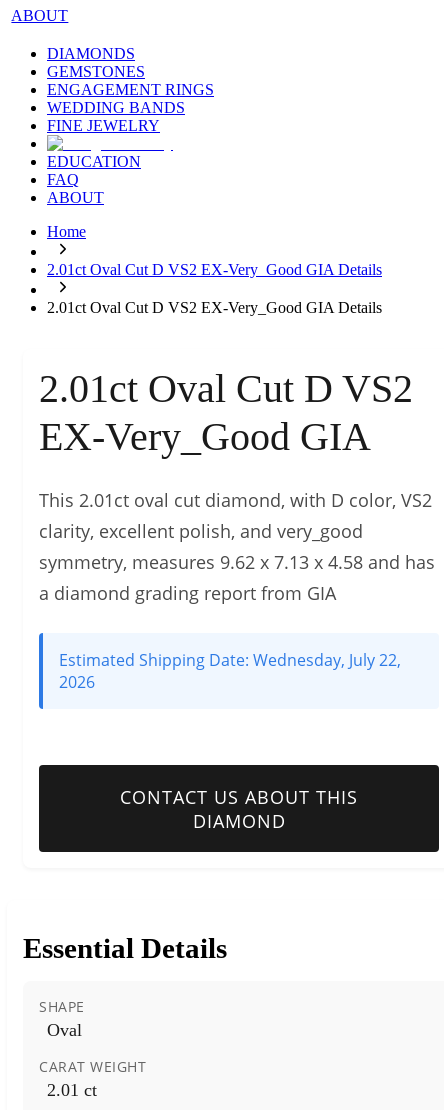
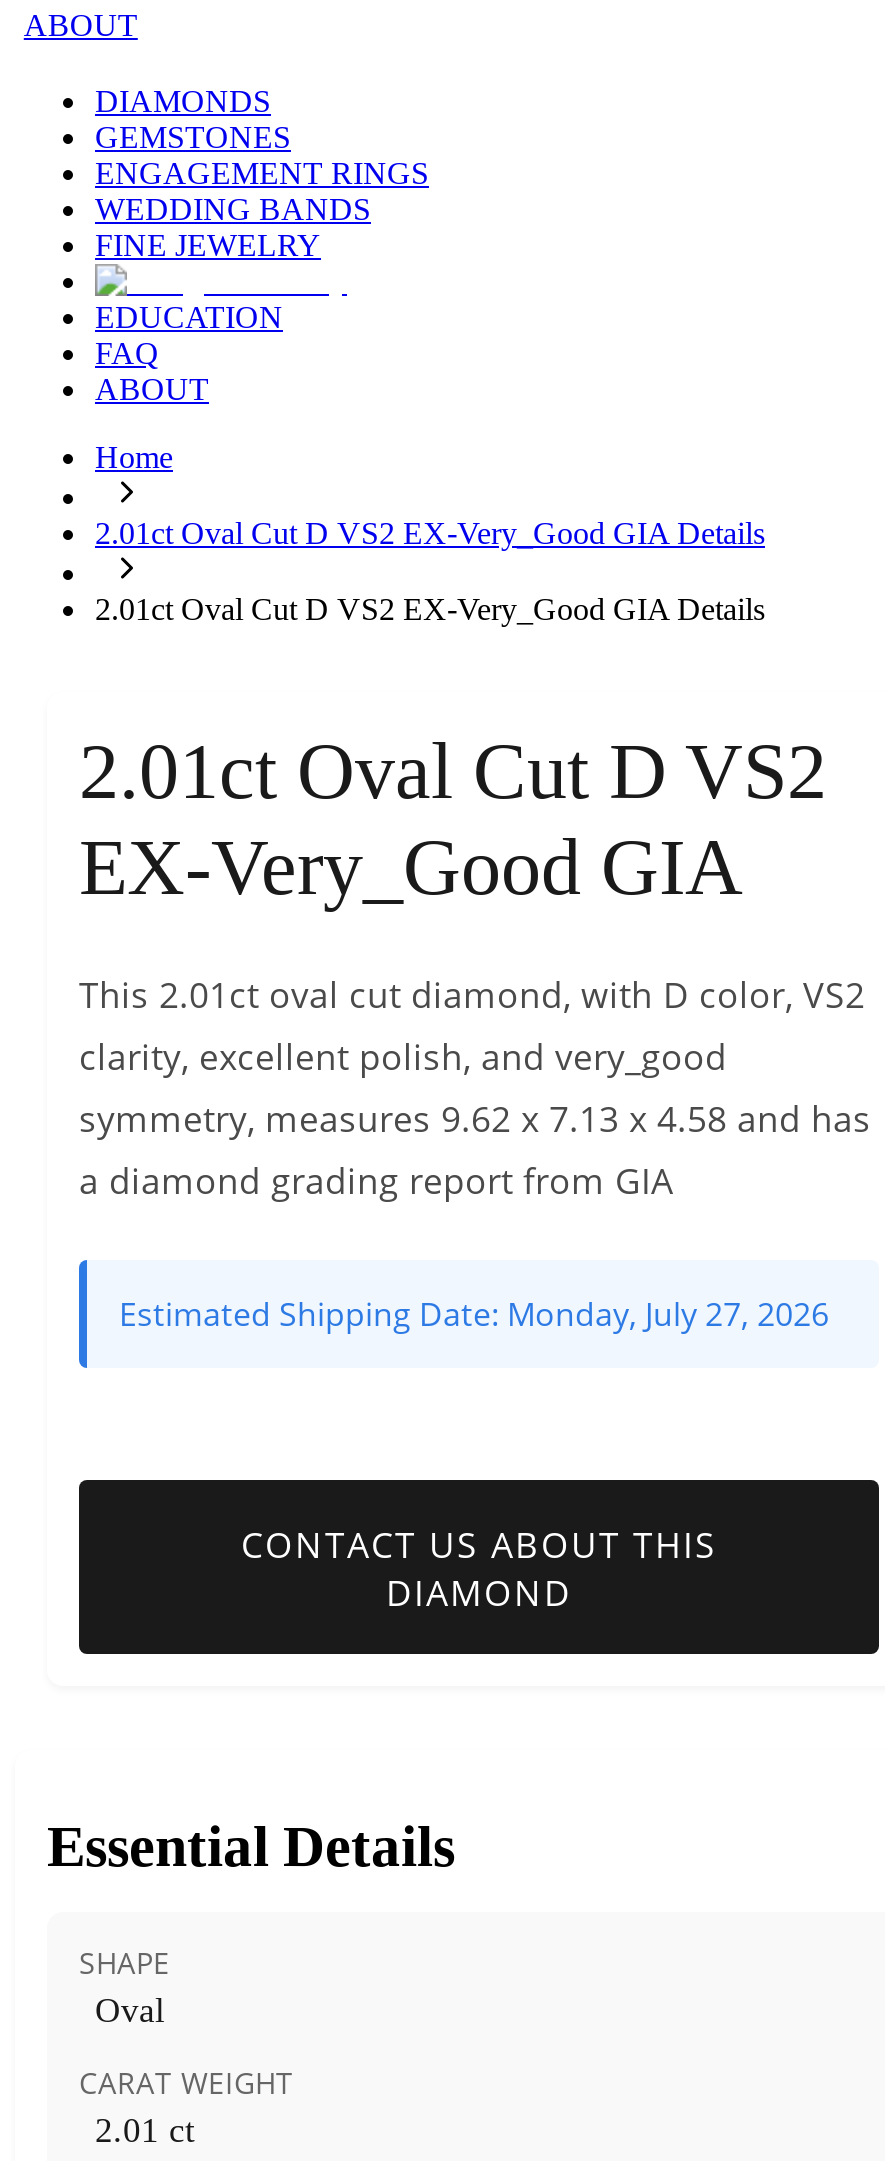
- Estimated Shipping Date: Wednesday, July 22,
- 2026
+ Estimated Shipping Date: Monday, July 27, 2026
